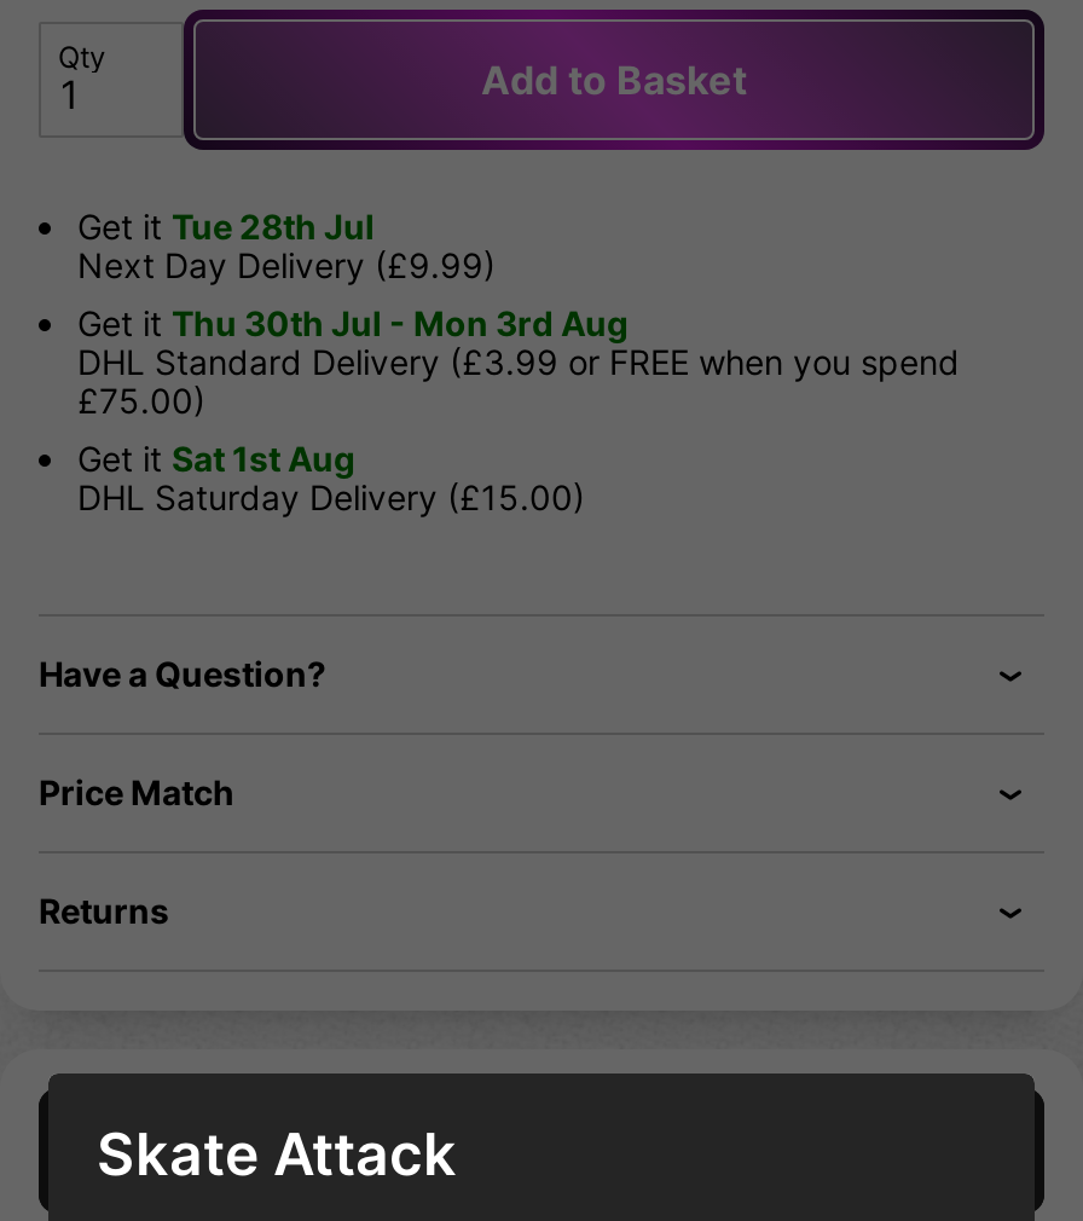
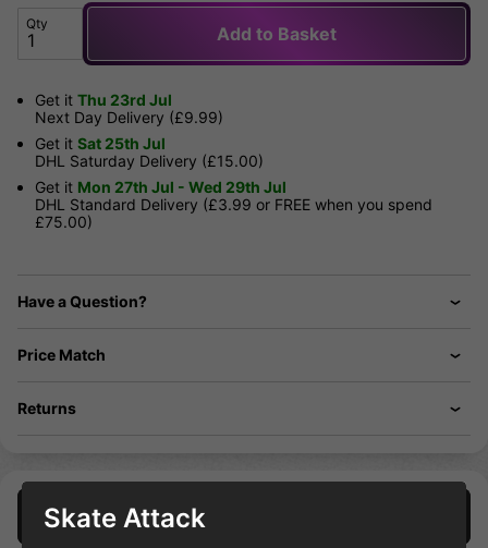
- Get it Tue 28th Jul
+ Get it Thu 23rd Jul

- Get it Thu 30th Jul - Mon 3rd Aug
+ Get it Sat 25th Jul
+ Get it Mon 27th Jul - Wed 29th Jul

moved down: DHL Standard Delivery (£3.99 or FREE when you spend | £75.00)

- Get it Sat 1st Aug

moved up: DHL Saturday Delivery (£15.00)
